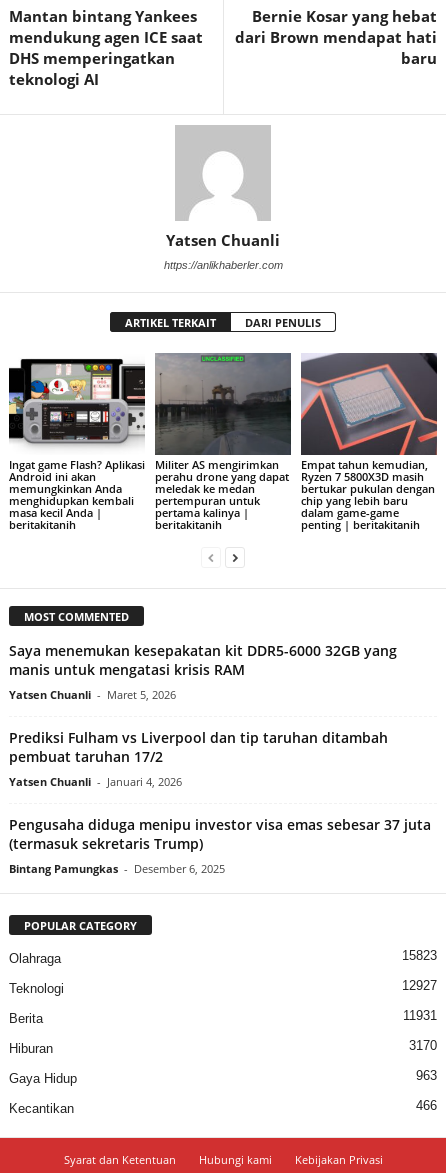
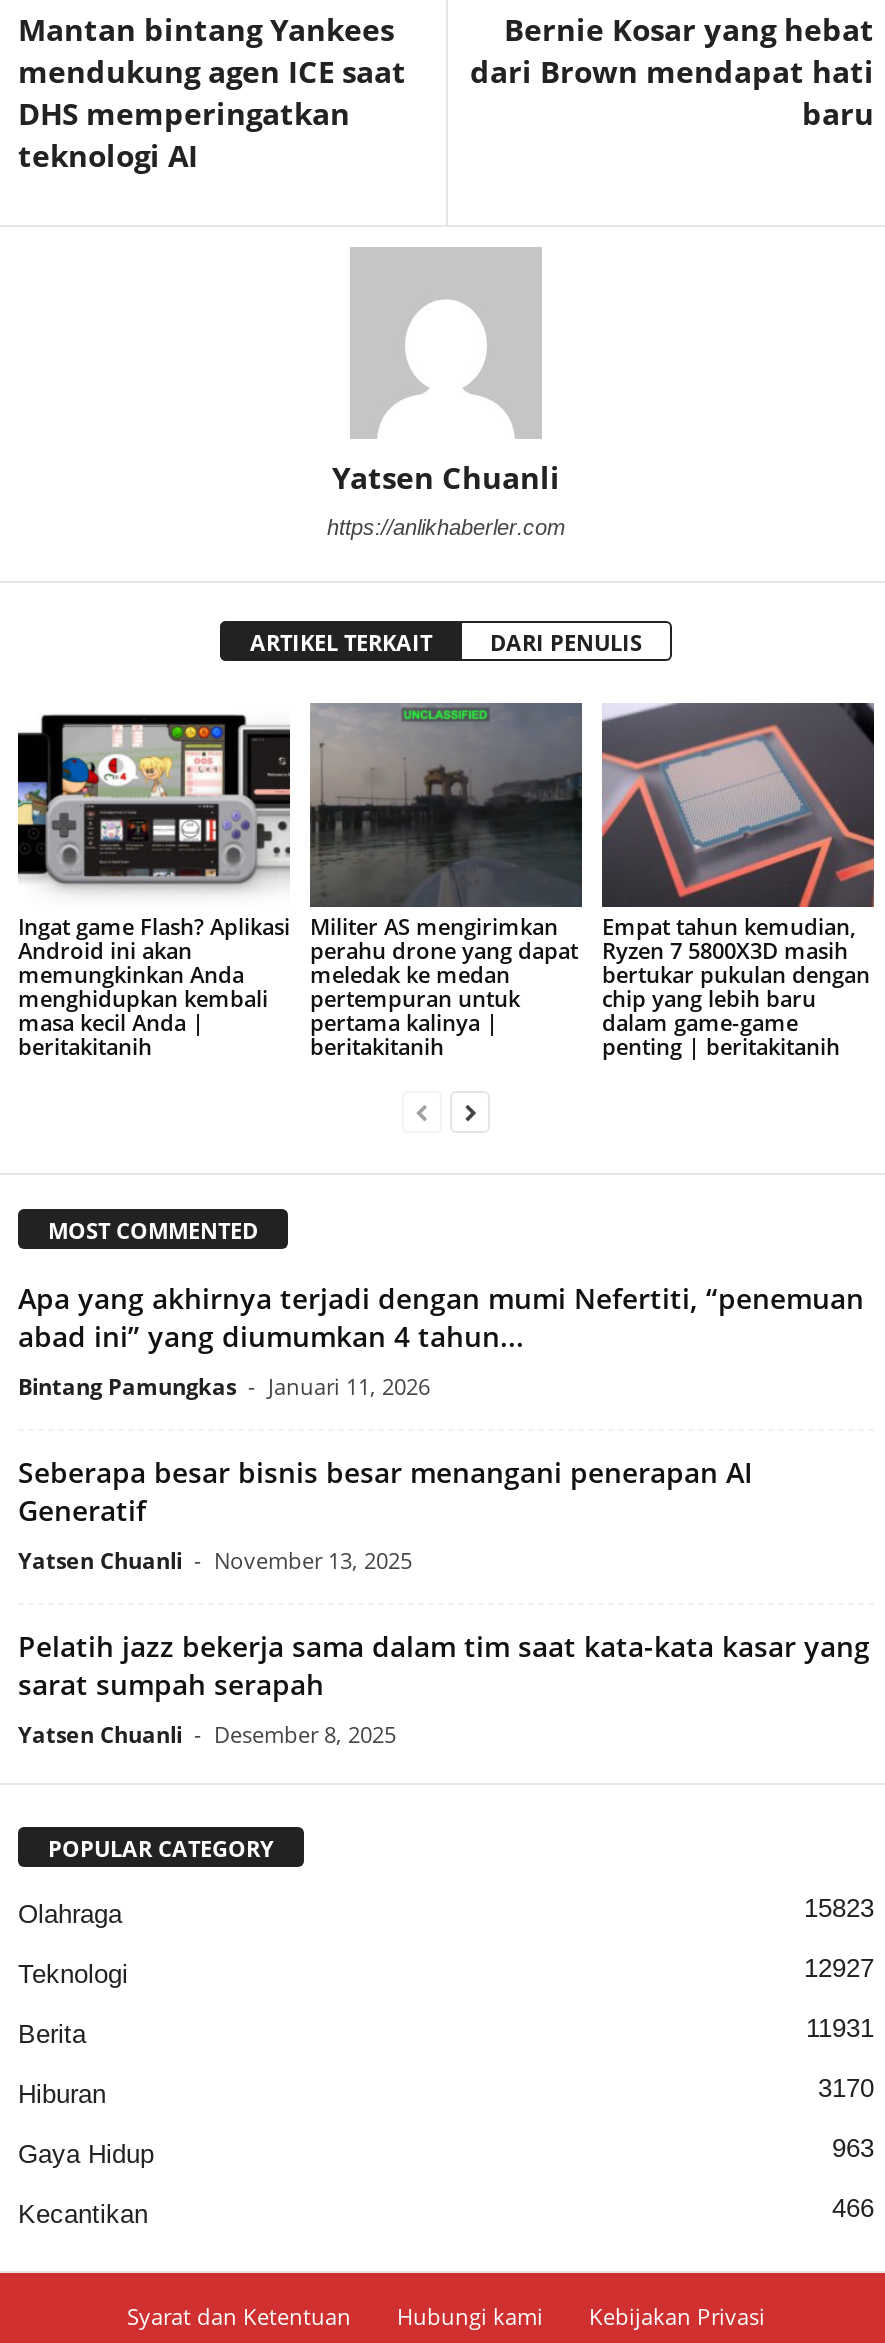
- Saya menemukan kesepakatan kit DDR5-6000 32GB yang
- manis untuk mengatasi krisis RAM
- Yatsen Chuanli - Maret 5, 2026
+ Apa yang akhirnya terjadi dengan mumi Nefertiti, “penemuan
+ abad ini” yang diumumkan 4 tahun...
+ Bintang Pamungkas - Januari 11, 2026

- Prediksi Fulham vs Liverpool dan tip taruhan ditambah
- pembuat taruhan 17/2
- Yatsen Chuanli - Januari 4, 2026
+ Seberapa besar bisnis besar menangani penerapan AI
+ Generatif
+ Yatsen Chuanli - November 13, 2025

- Pengusaha diduga menipu investor visa emas sebesar 37 juta
- (termasuk sekretaris Trump)
- Bintang Pamungkas - Desember 6, 2025
+ Pelatih jazz bekerja sama dalam tim saat kata-kata kasar yang
+ sarat sumpah serapah
+ Yatsen Chuanli - Desember 8, 2025
